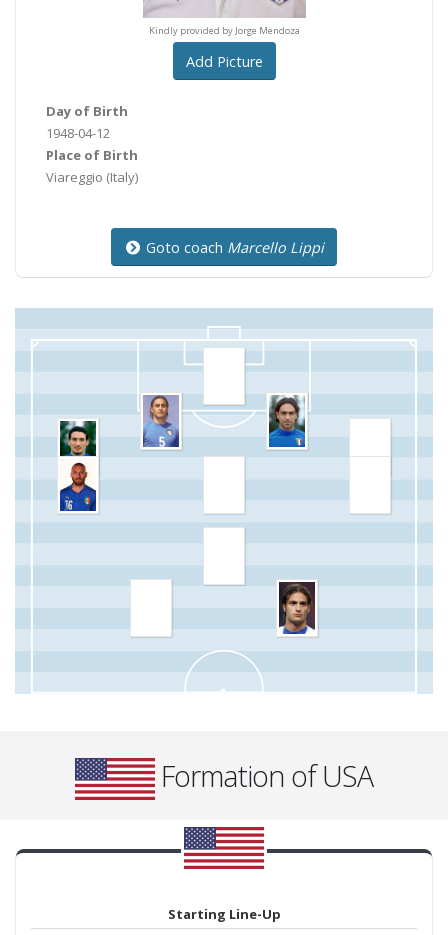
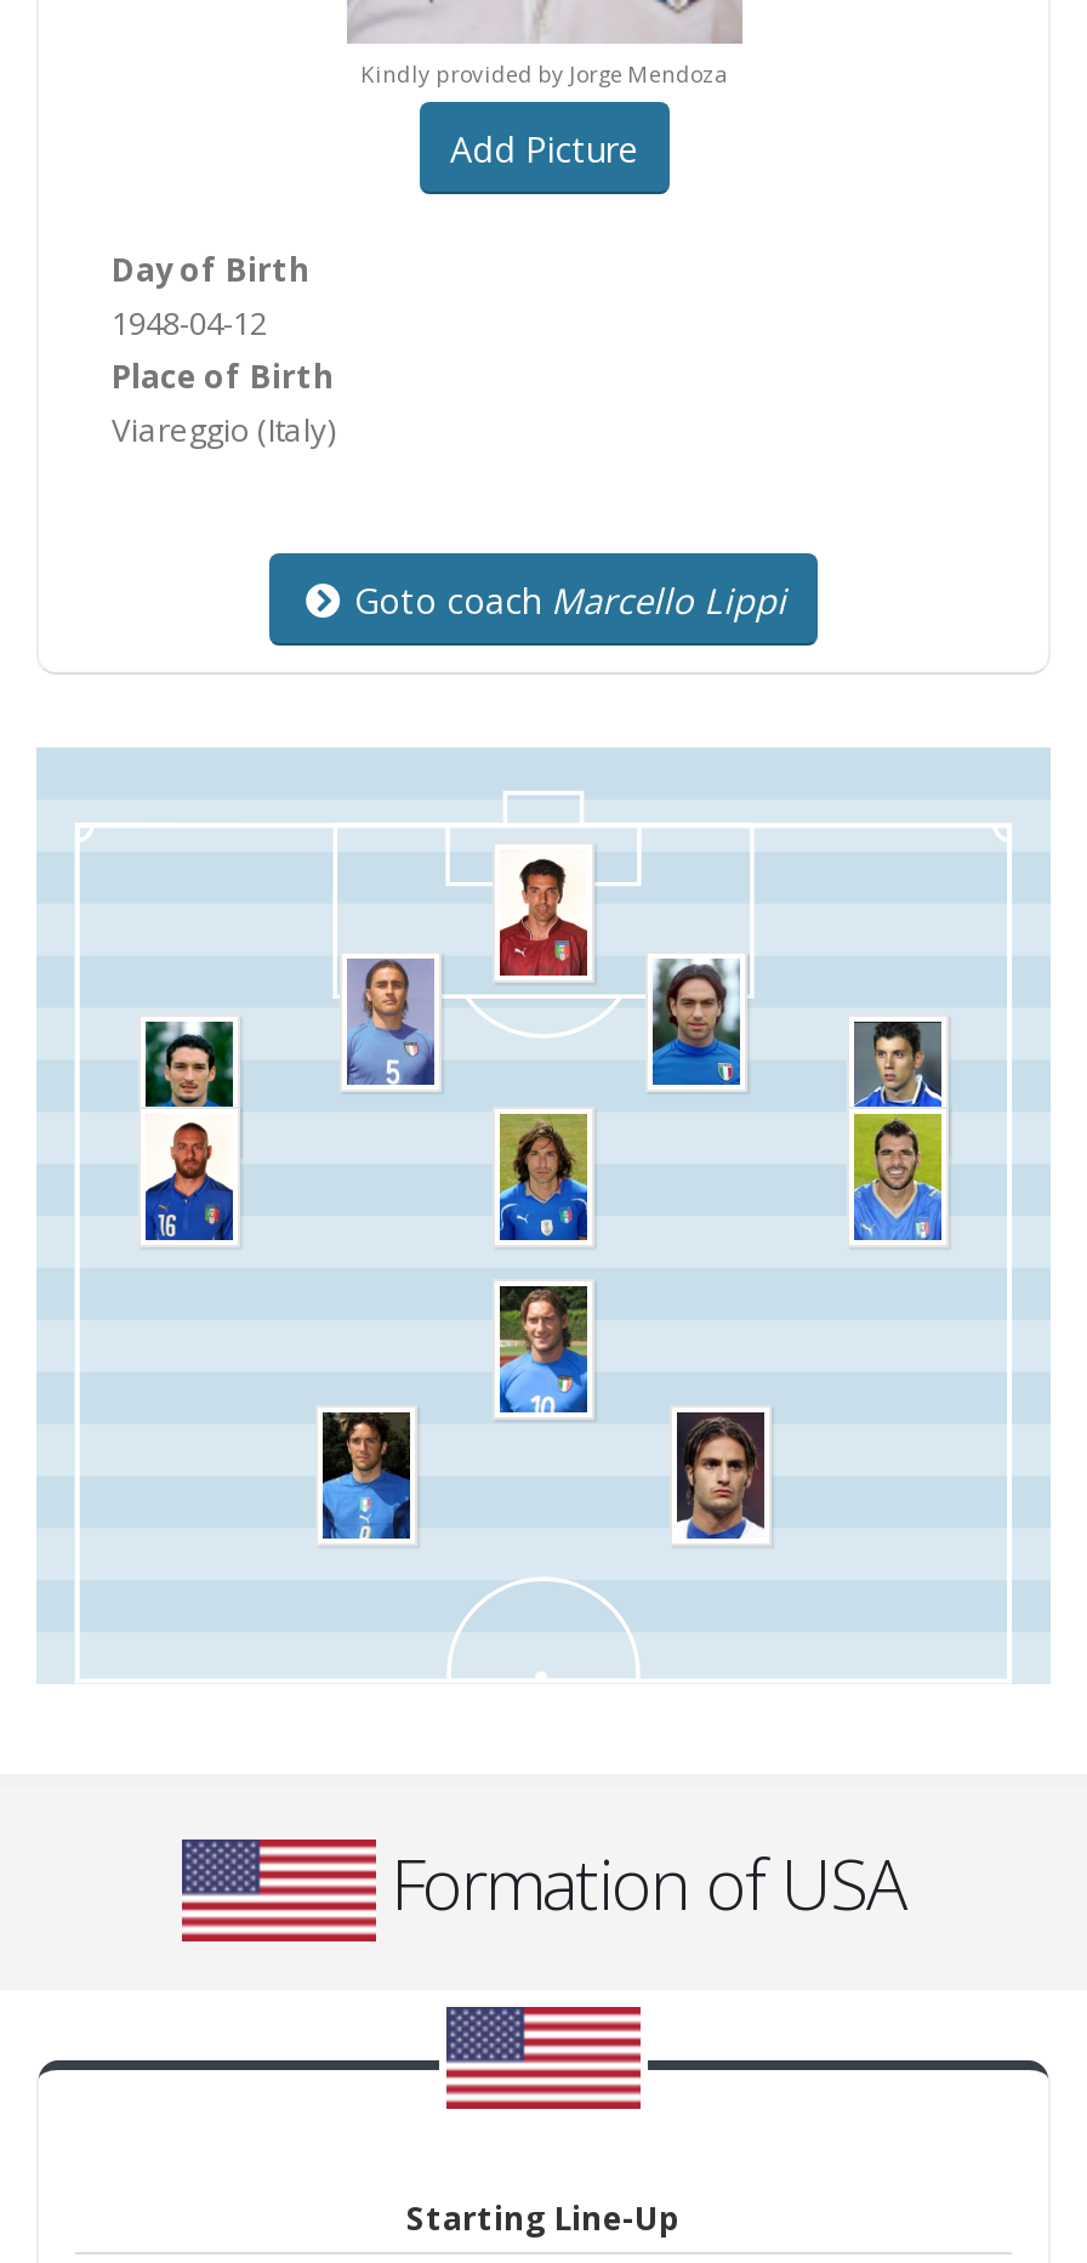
+ [image]

+ [image]

+ [image]

+ [image]

+ [image]
